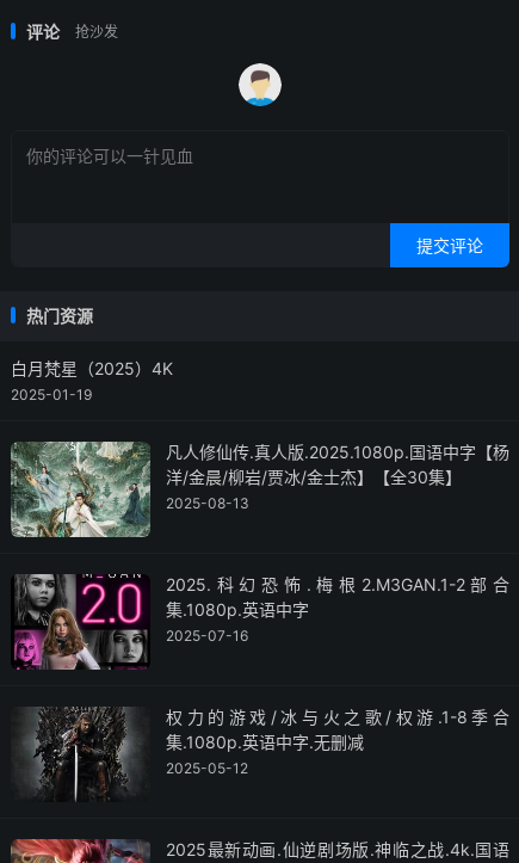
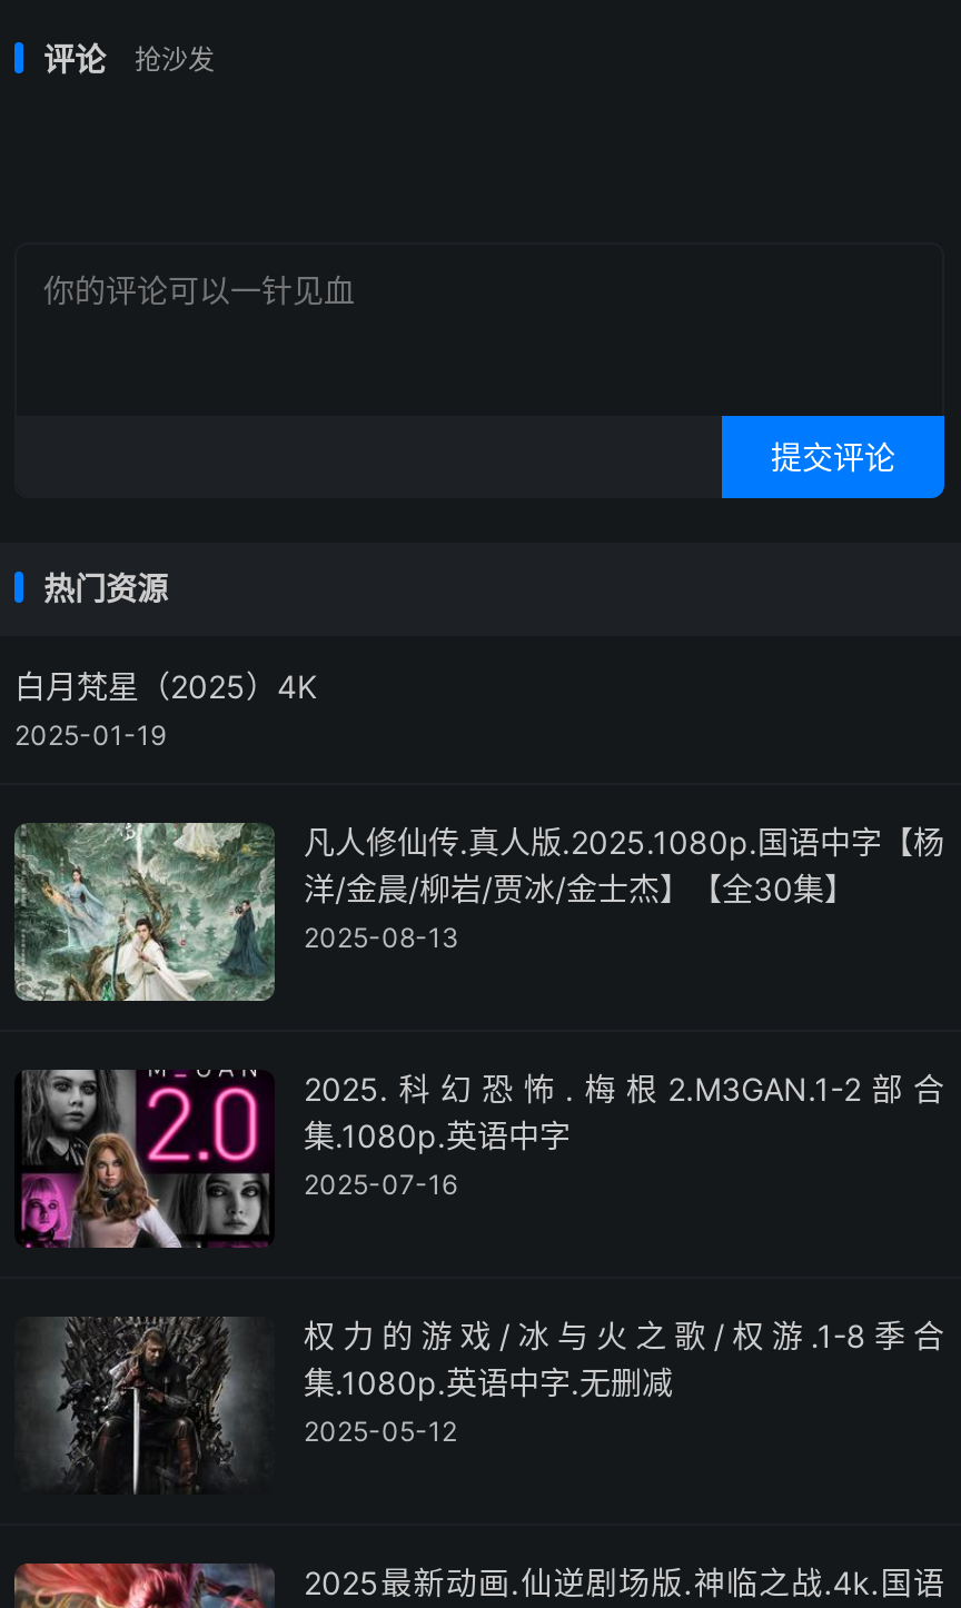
- [image]
